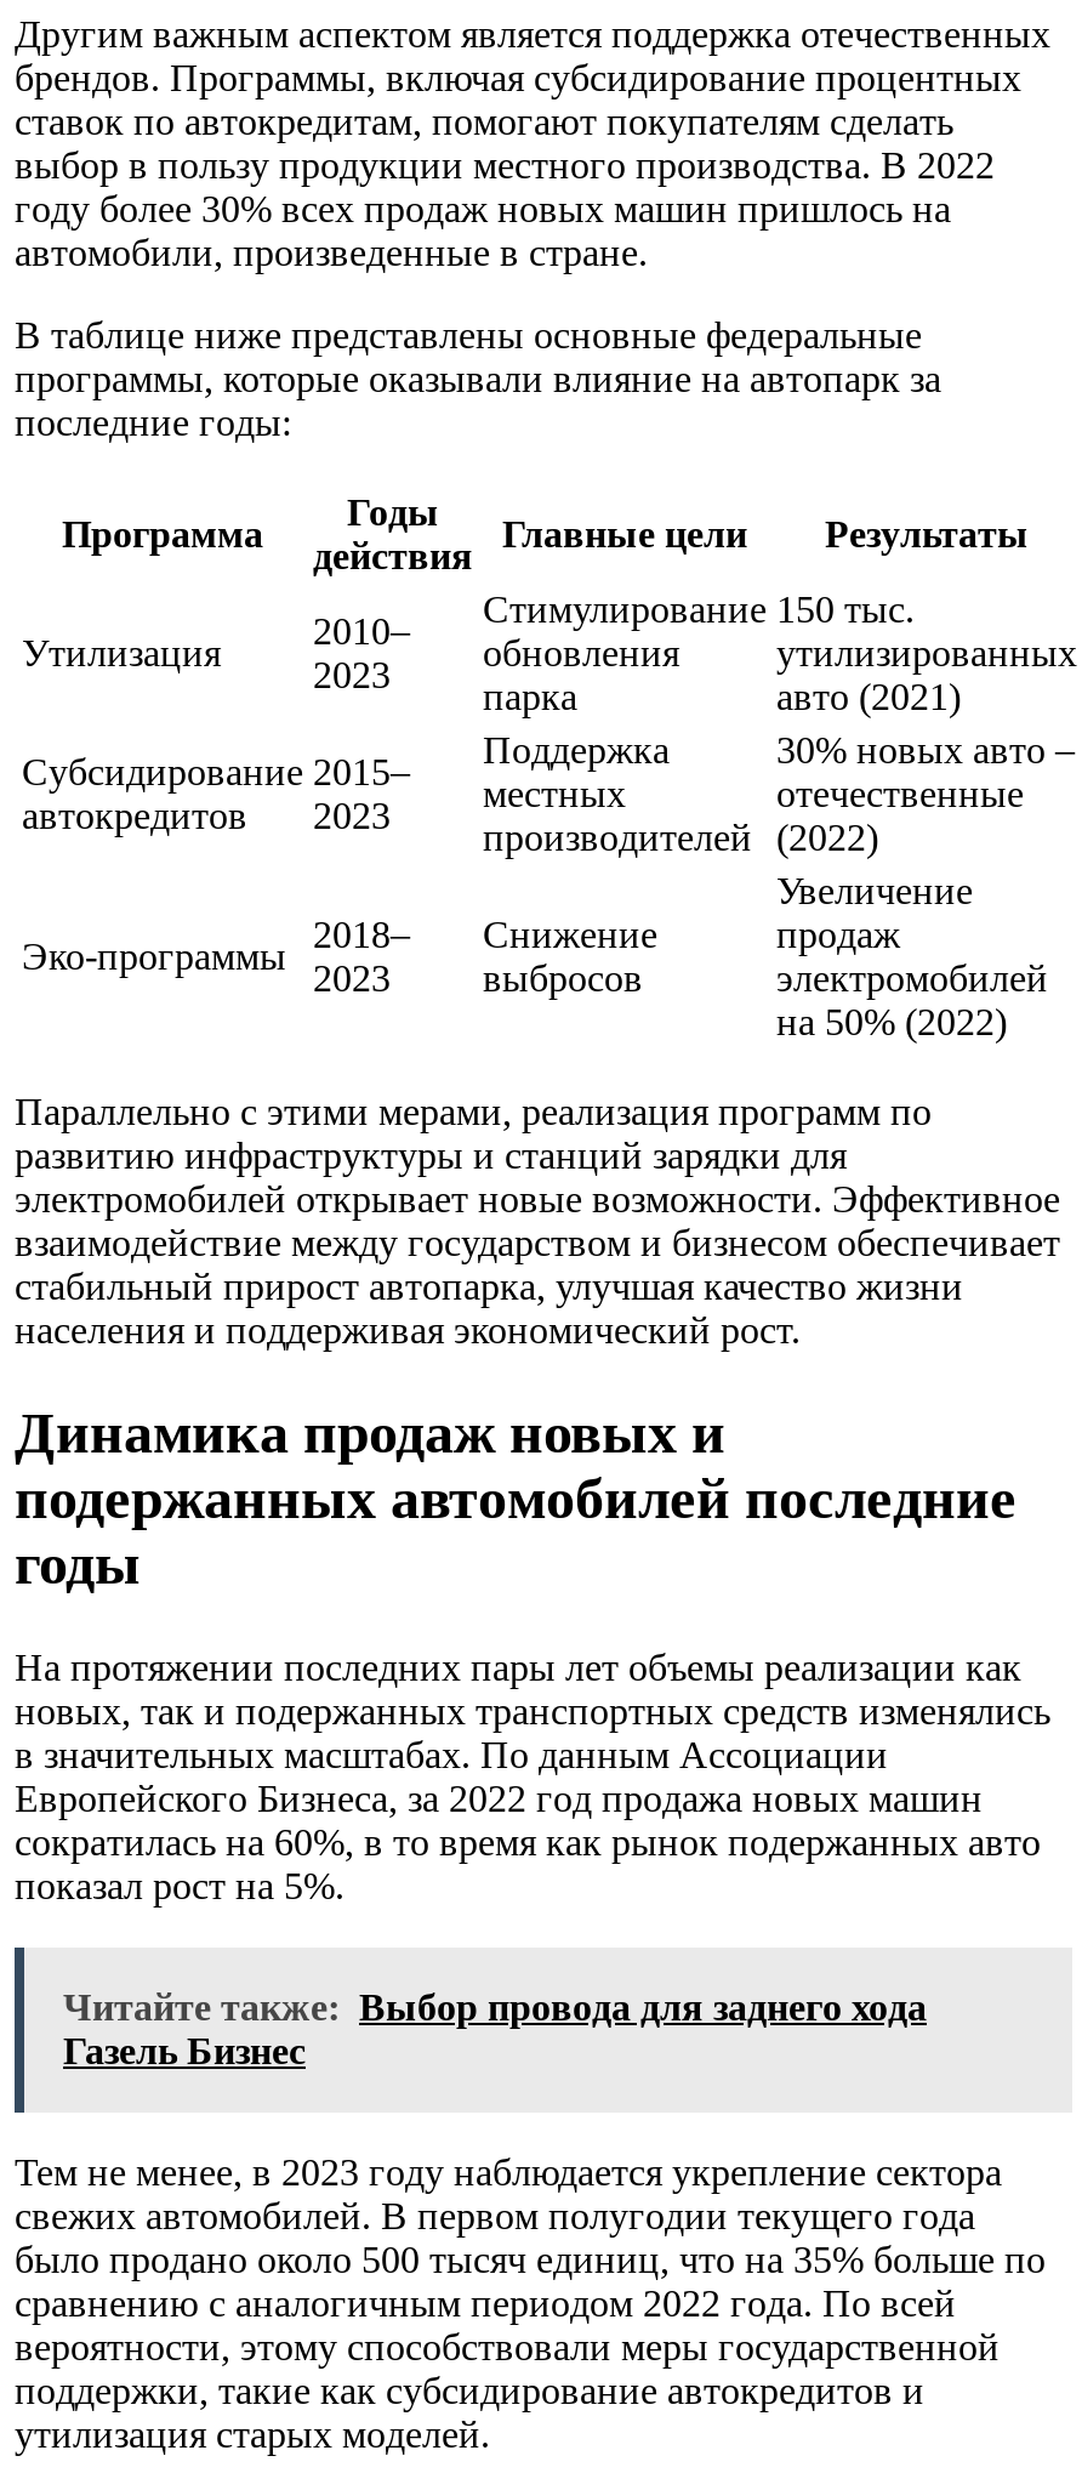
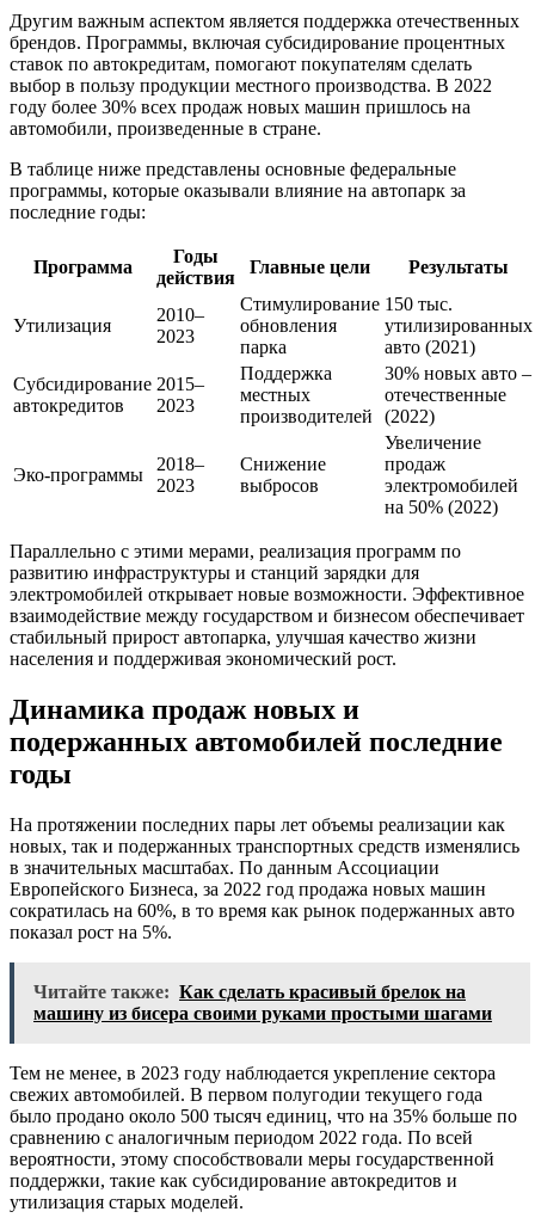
- Читайте также: Выбор провода для заднего хода
- Газель Бизнес
+ Читайте также: Как сделать красивый брелок на
+ машину из бисера своими руками простыми шагами
